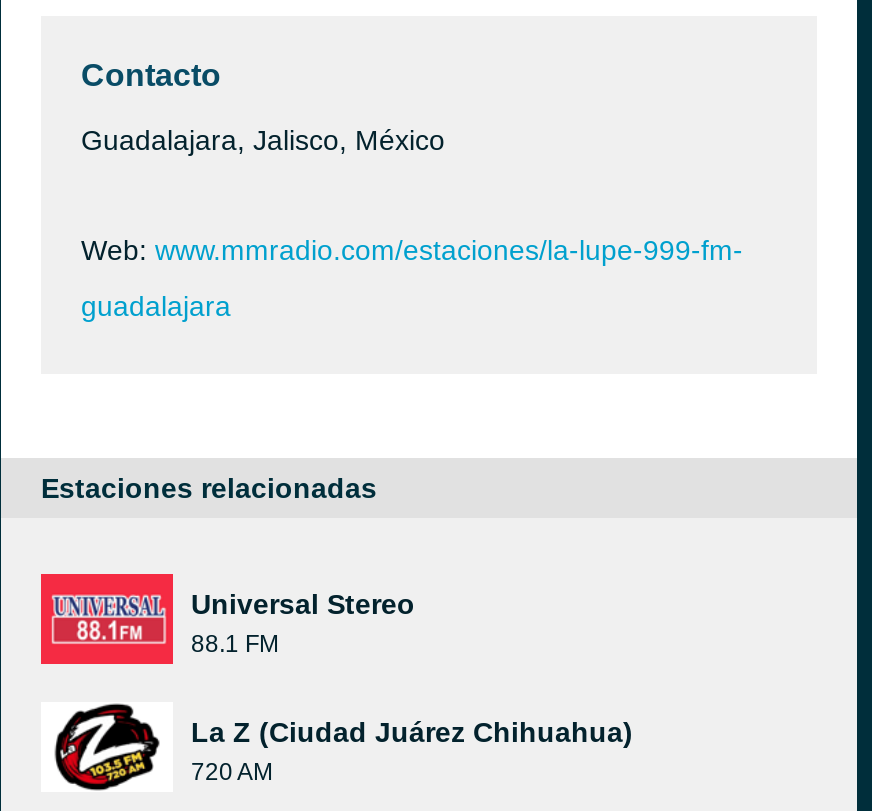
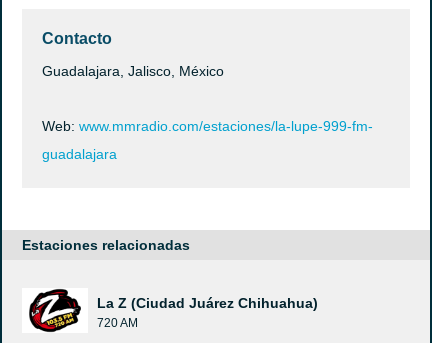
- [image]
- Universal Stereo
- 88.1 FM
